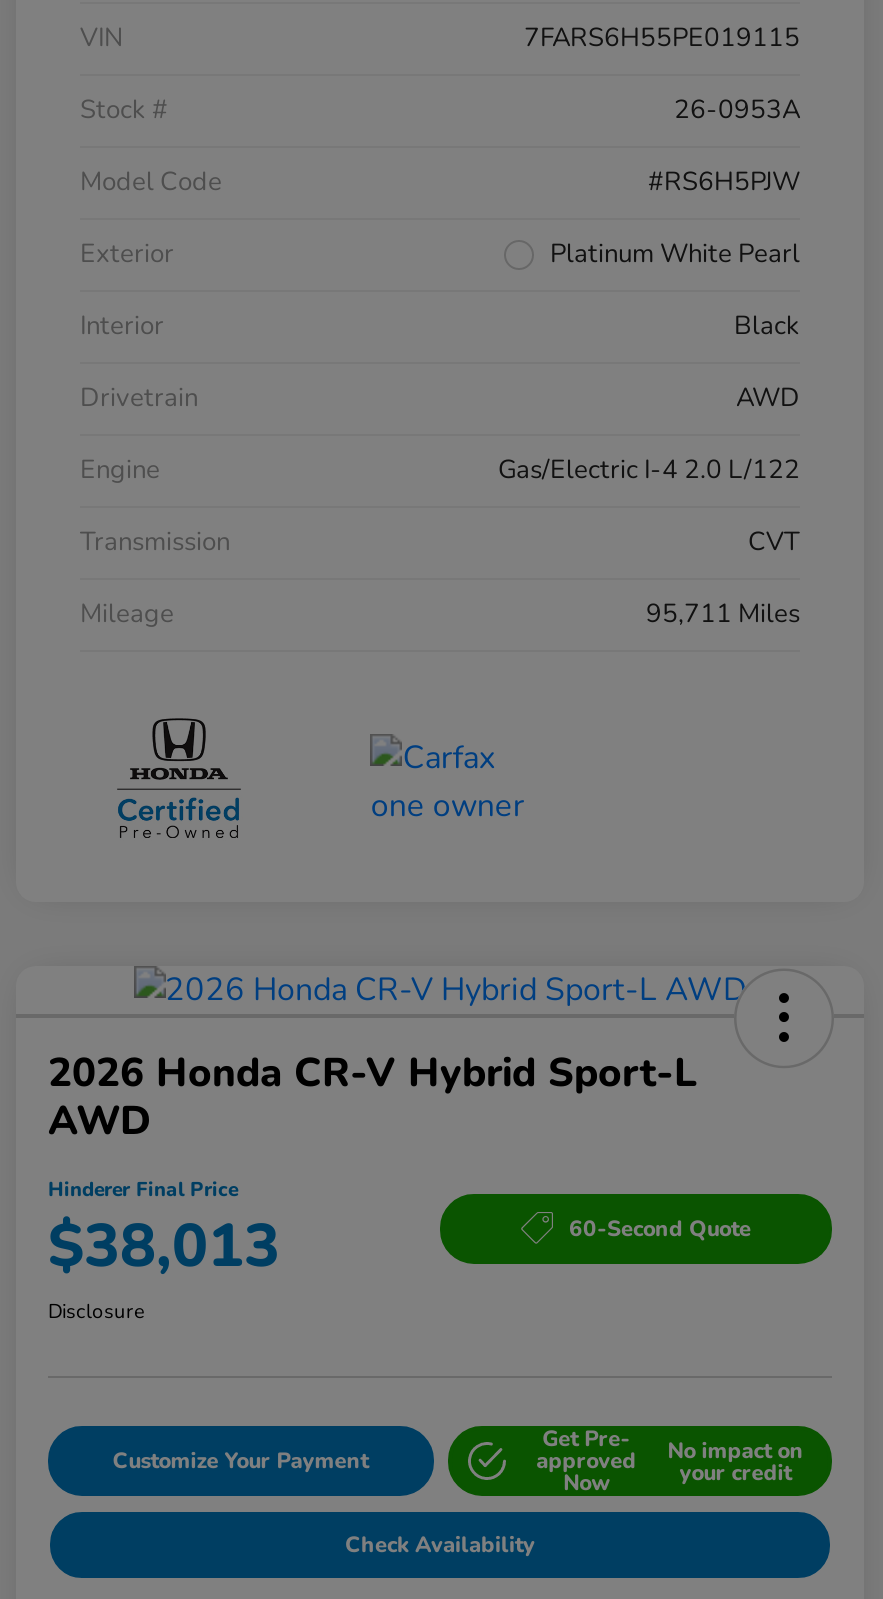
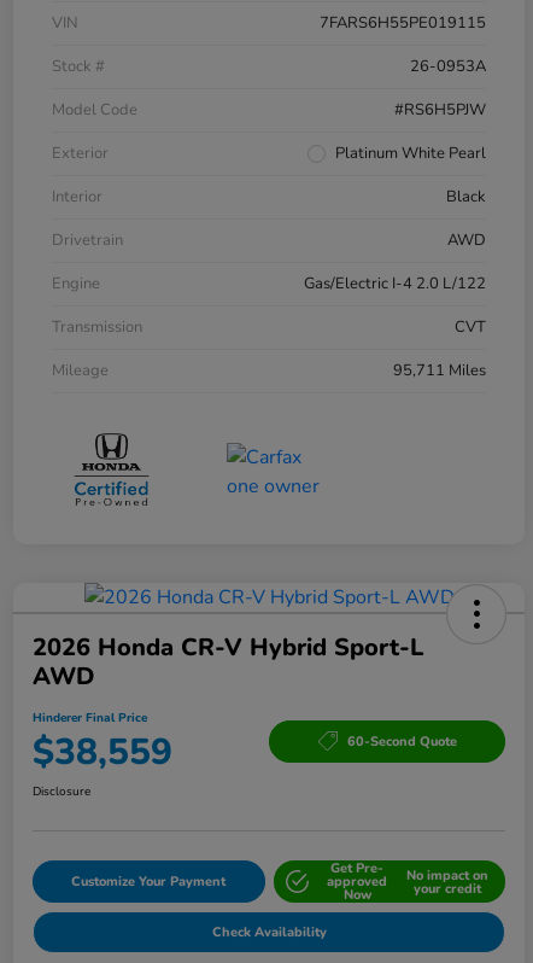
- $38,013
+ $38,559
